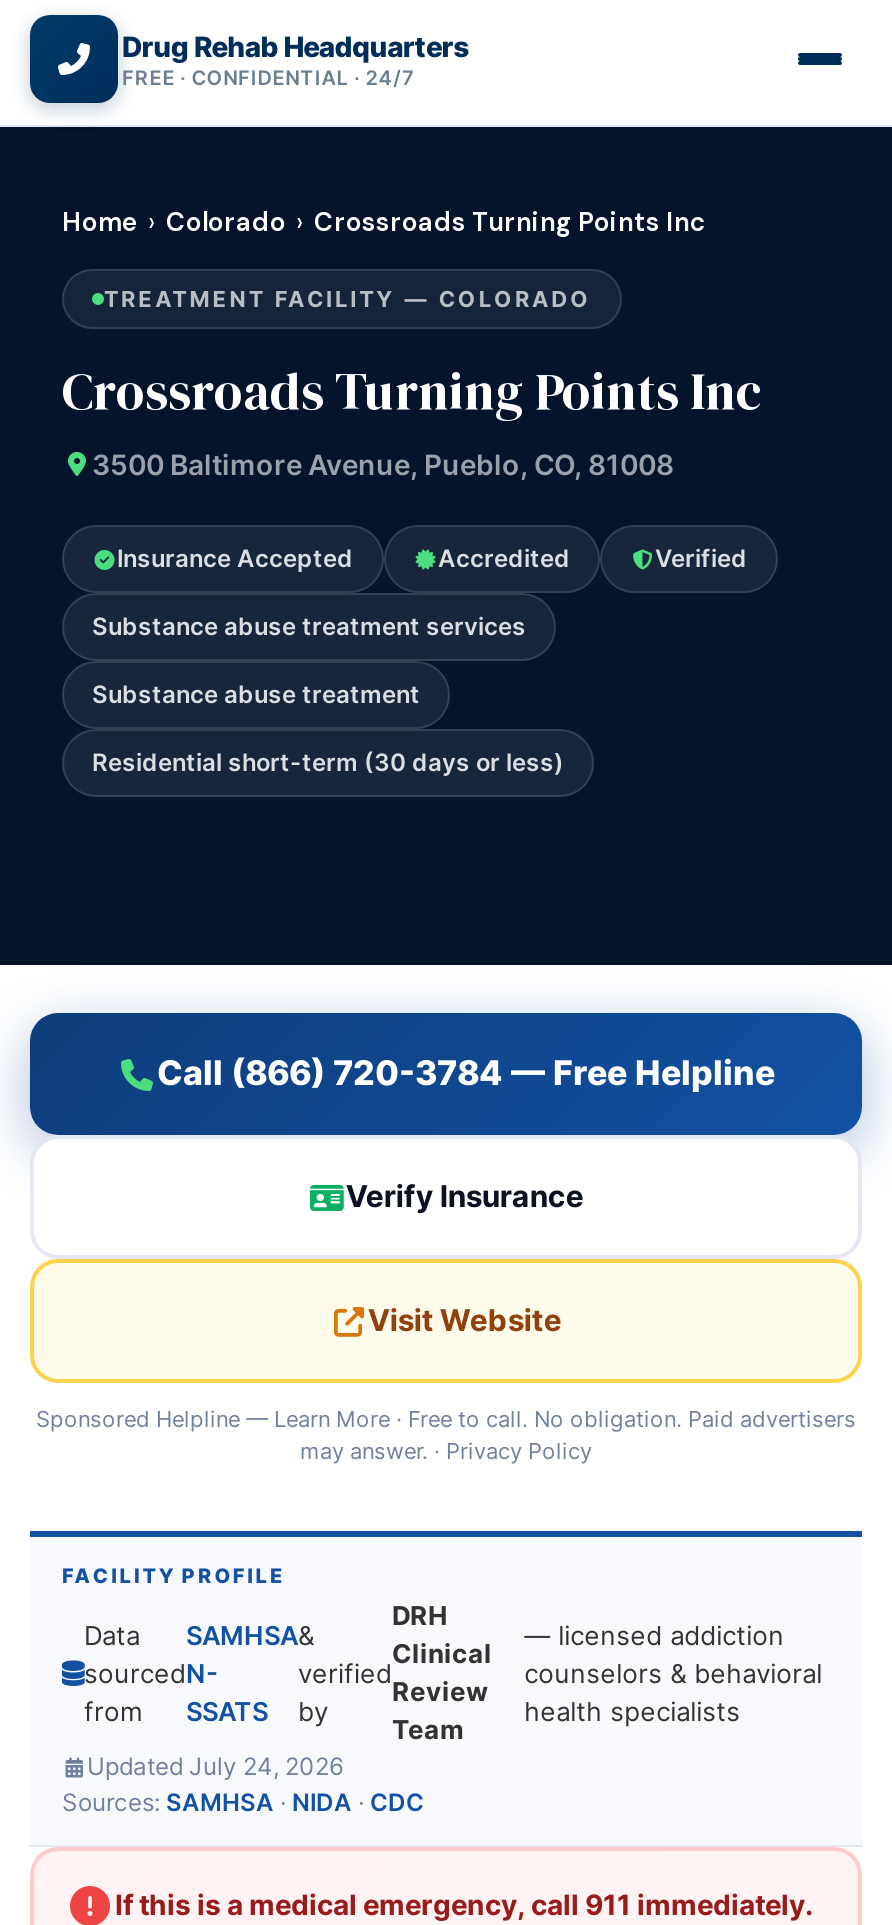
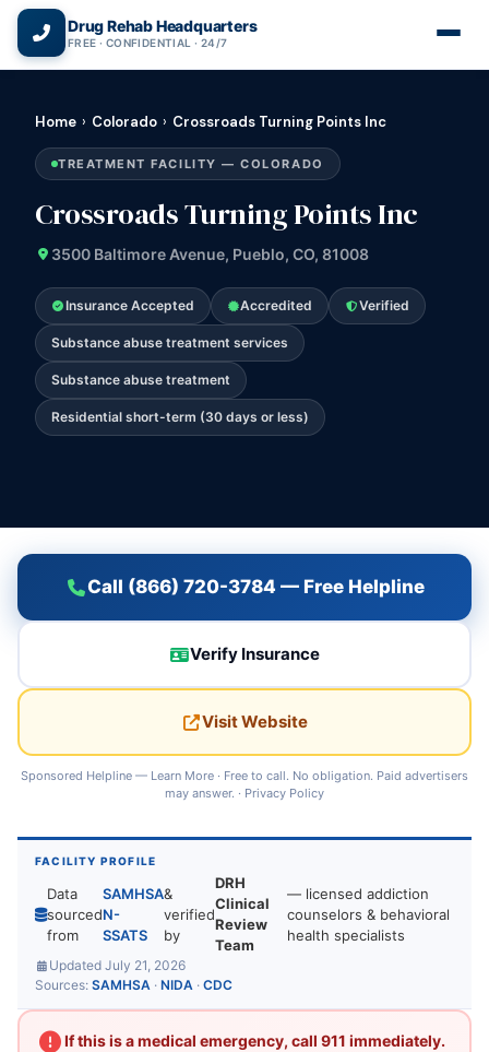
- Updated July 24, 2026
+ Updated July 21, 2026
